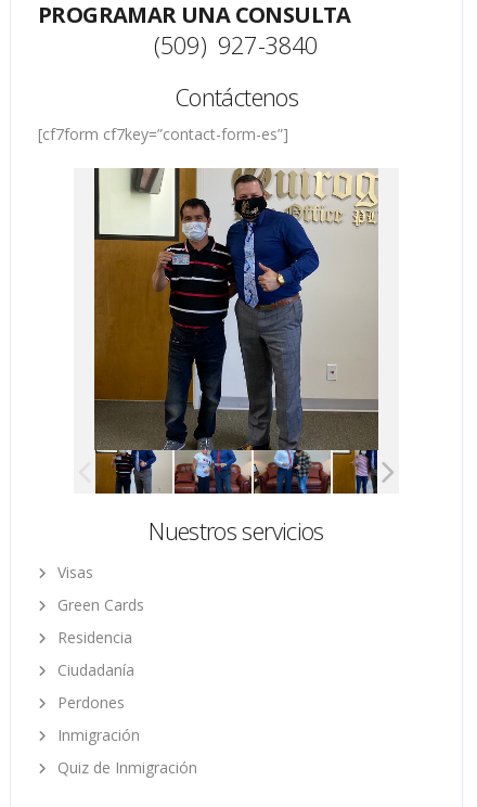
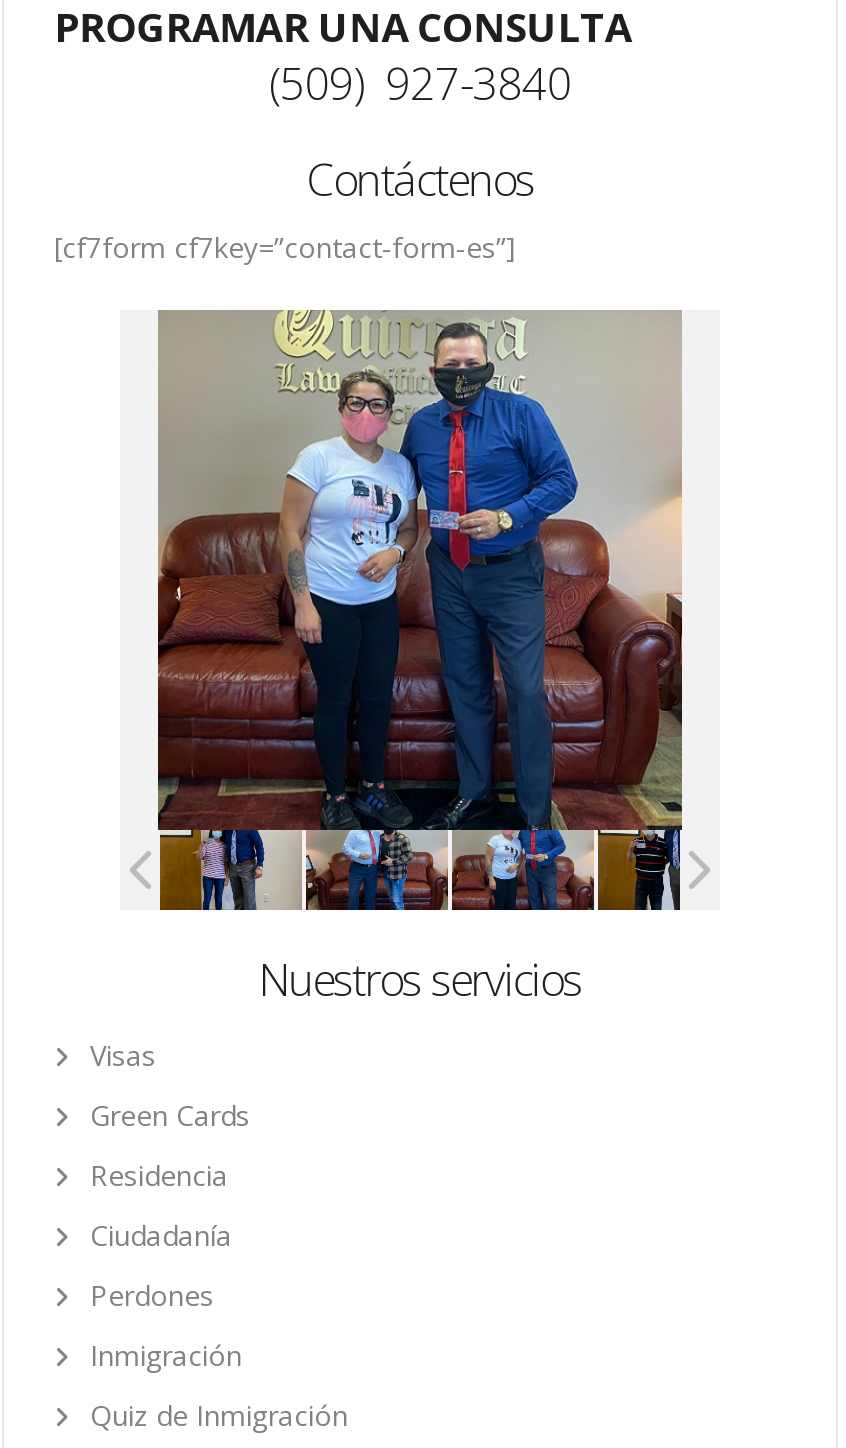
- [image]
+ [image]
